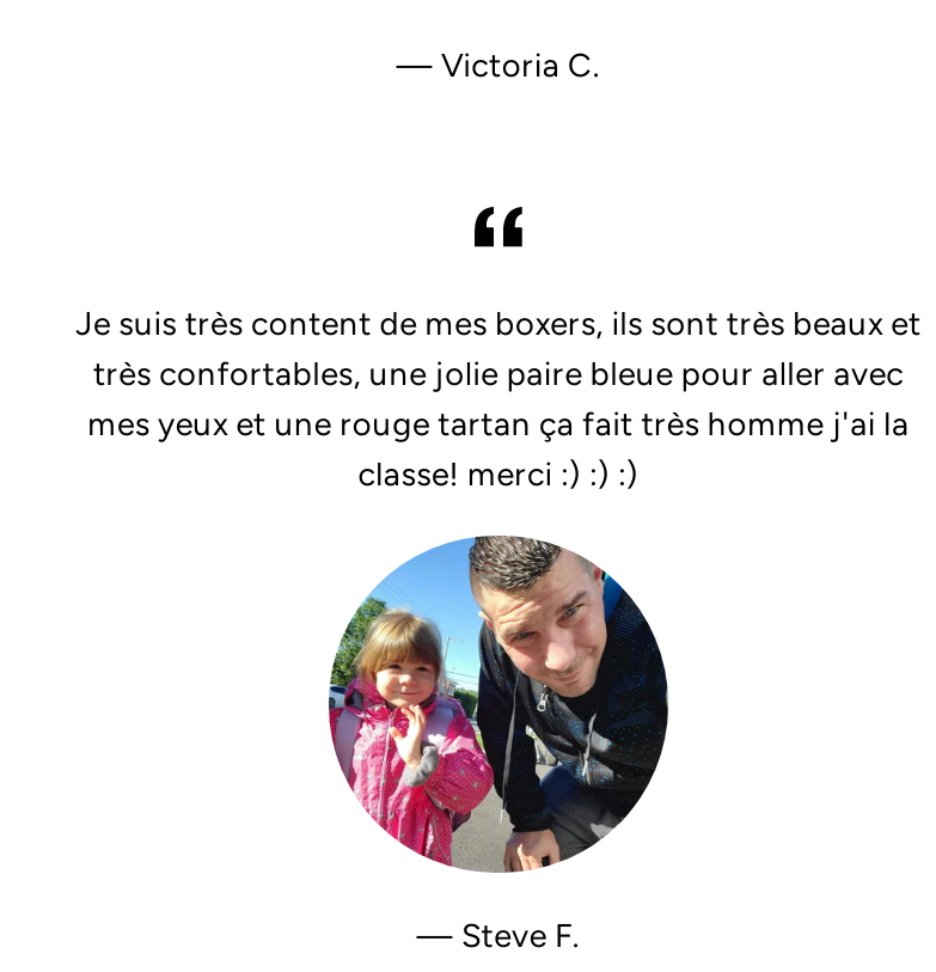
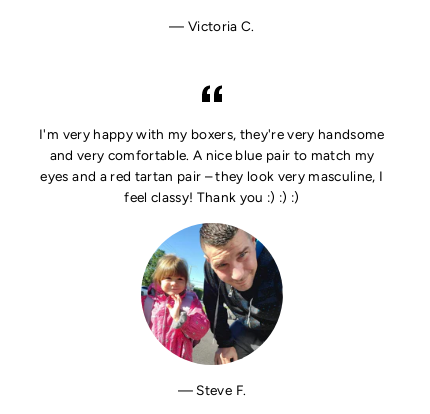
- Je suis très content de mes boxers, ils sont très beaux et
- très confortables, une jolie paire bleue pour aller avec
- mes yeux et une rouge tartan ça fait très homme j'ai la
- classe! merci :) :) :)
+ I'm very happy with my boxers, they're very handsome
+ and very comfortable. A nice blue pair to match my
+ eyes and a red tartan pair – they look very masculine, I
+ feel classy! Thank you :) :) :)
